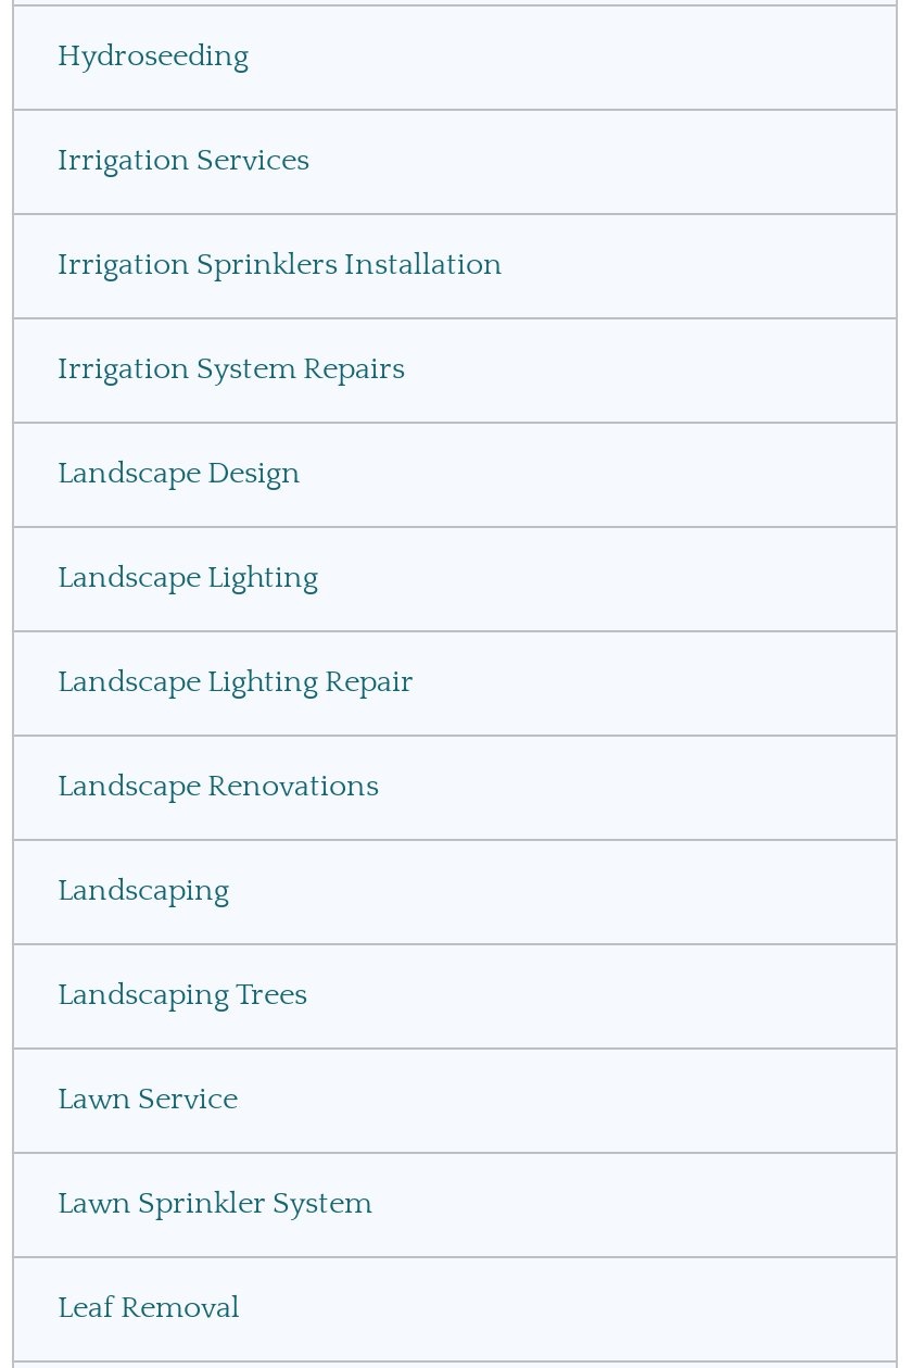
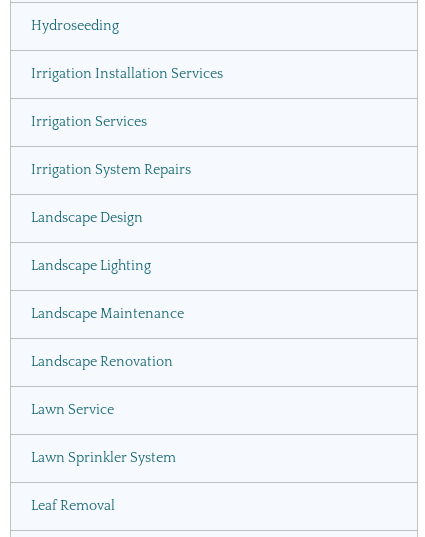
+ Irrigation Installation Services

moved down: Irrigation Services

- Irrigation Sprinklers Installation

- Landscape Lighting Repair
- Landscape Renovations
- Landscaping
- Landscaping Trees
+ Landscape Maintenance
+ Landscape Renovation
